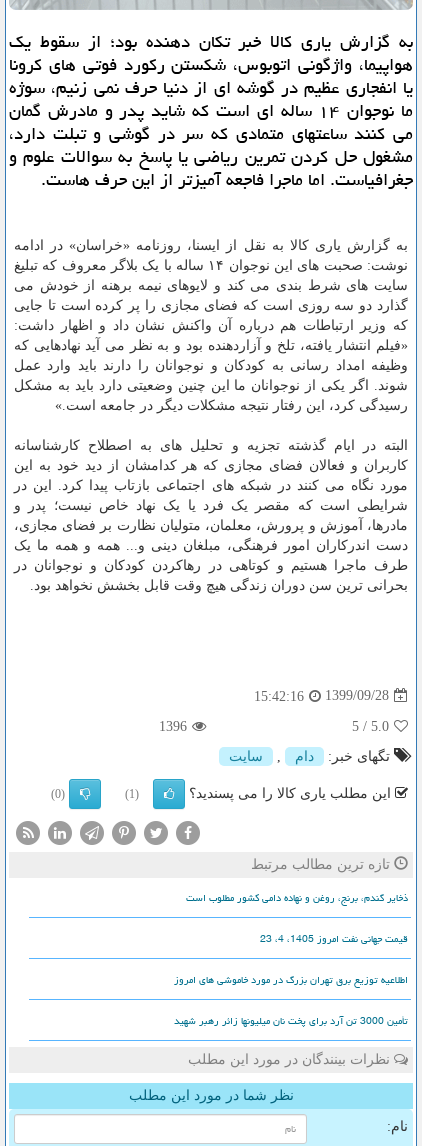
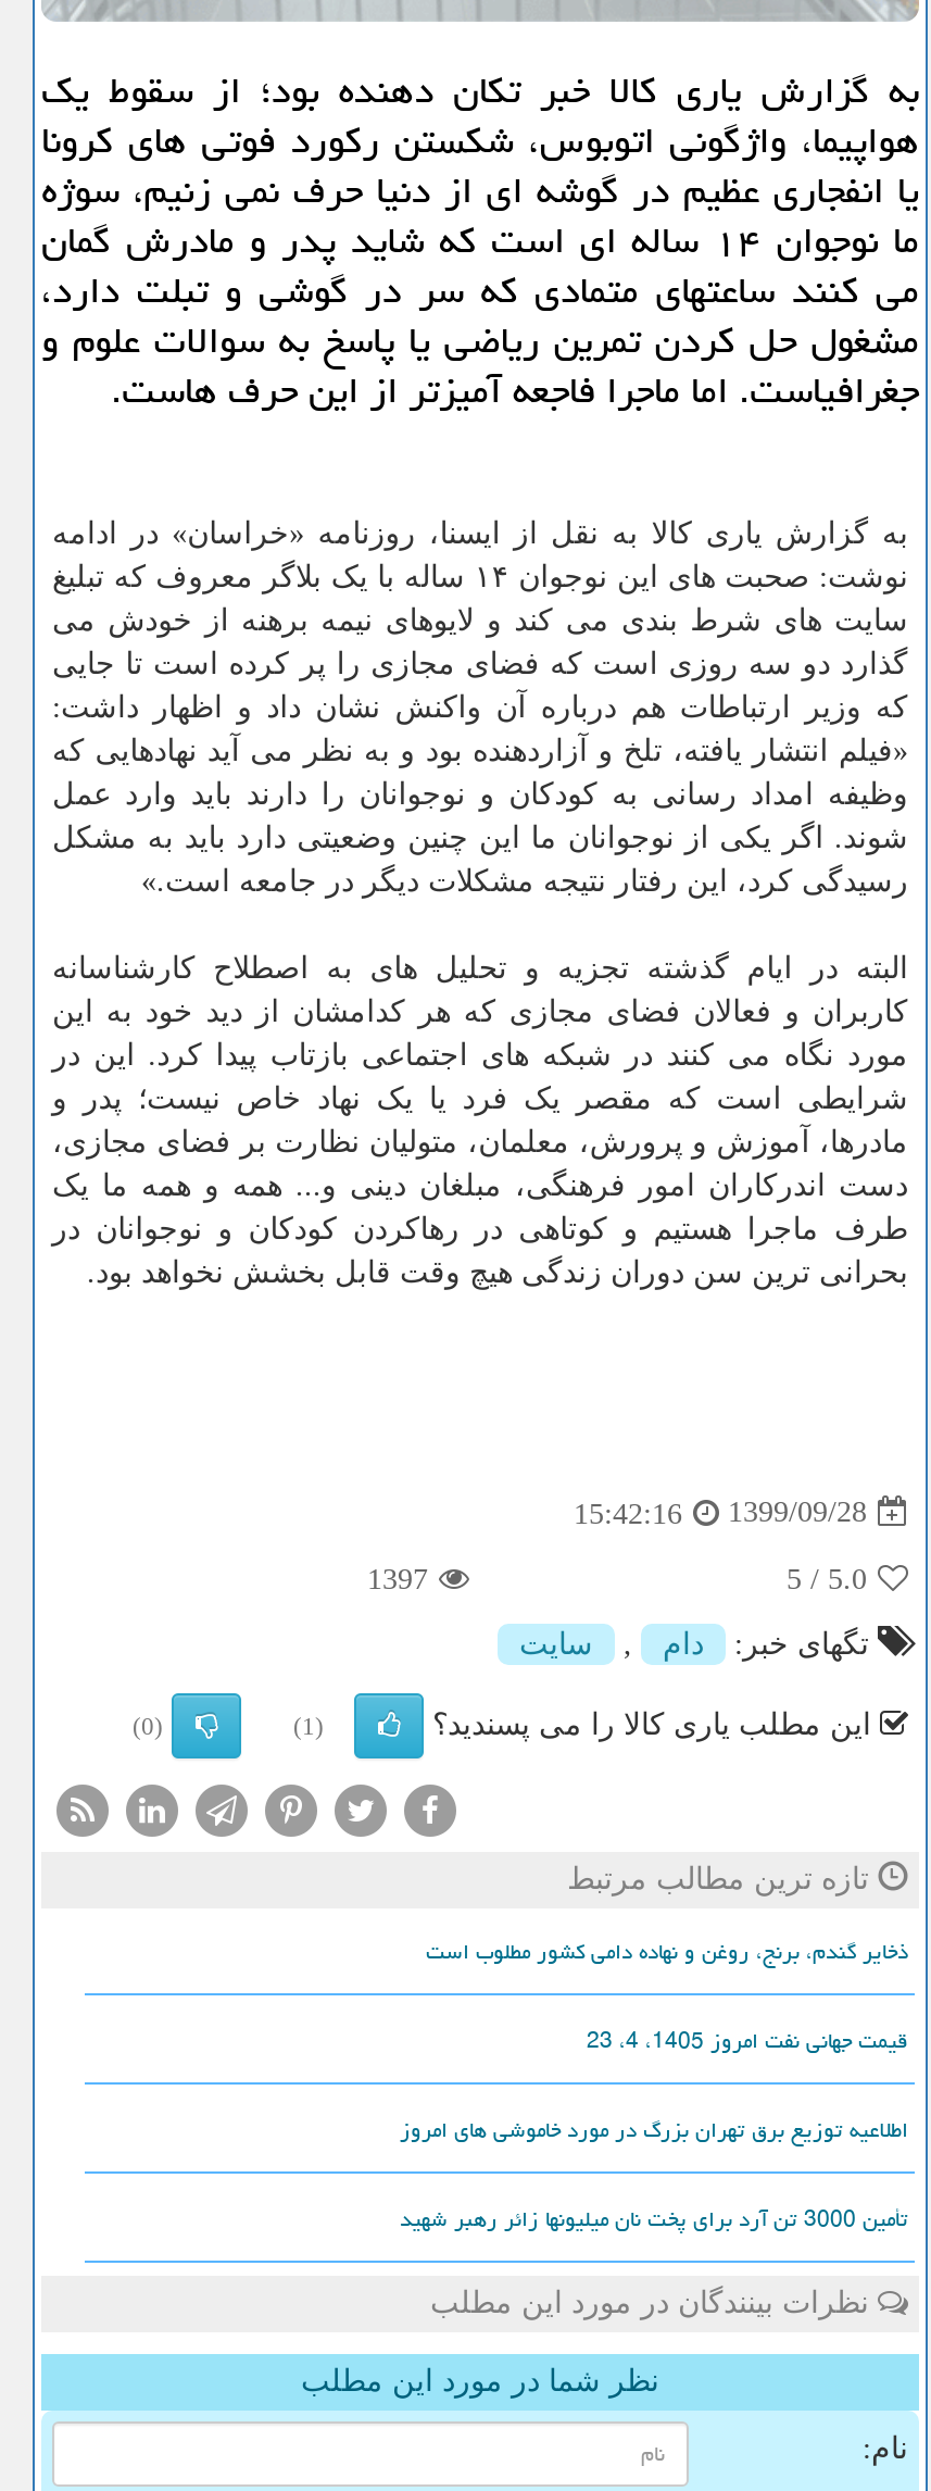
- 1396
+ 1397
